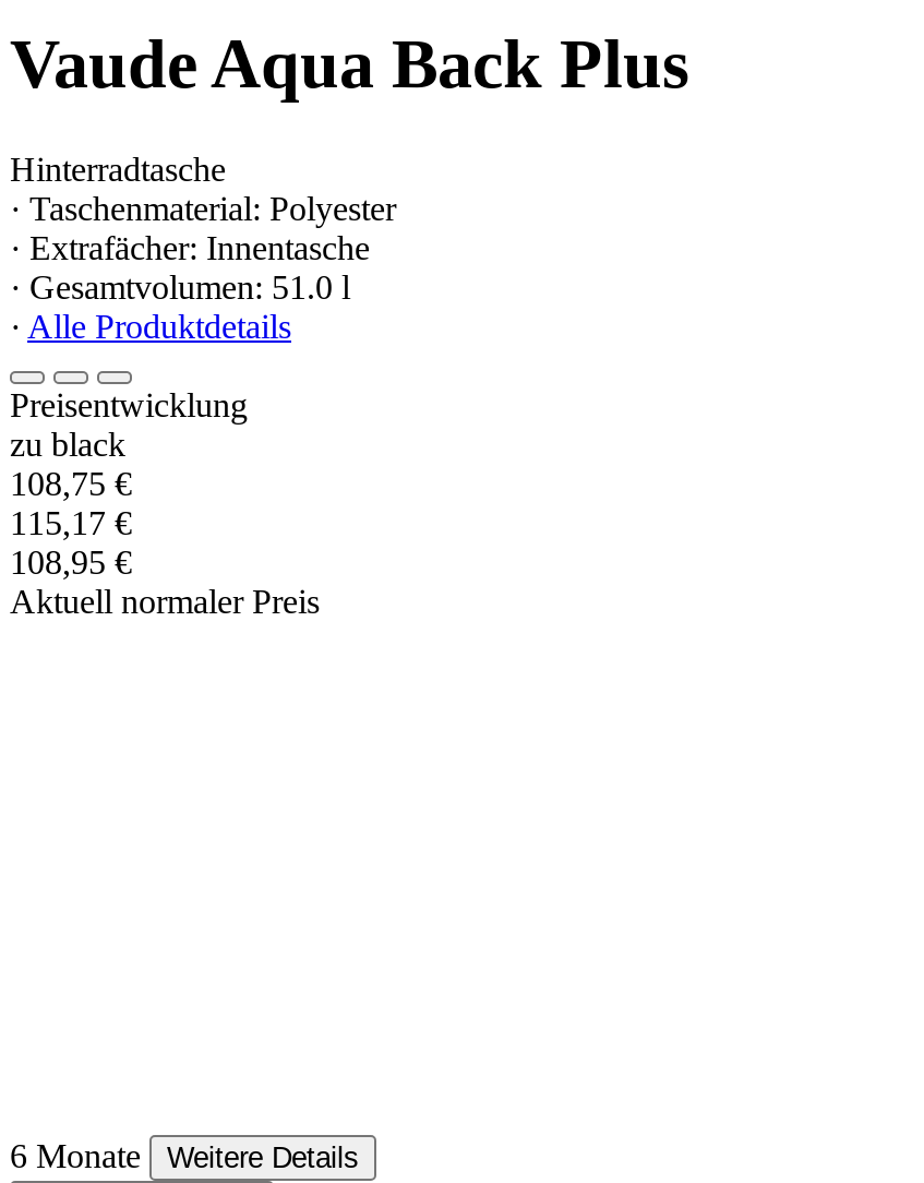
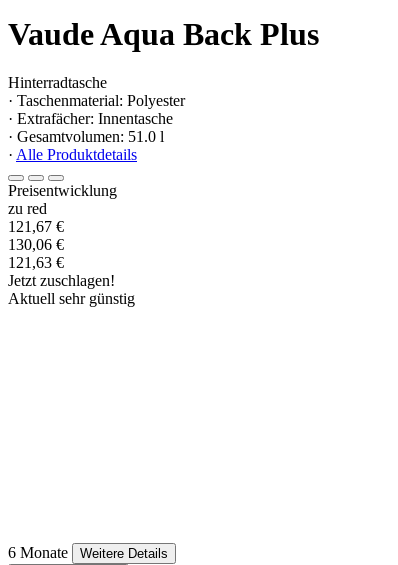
- zu black
- 108,75 €
- 115,17 €
- 108,95 €
- Aktuell normaler Preis
+ zu red
+ 121,67 €
+ 130,06 €
+ 121,63 €
+ Jetzt zuschlagen!
+ Aktuell sehr günstig
